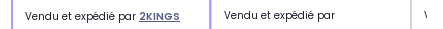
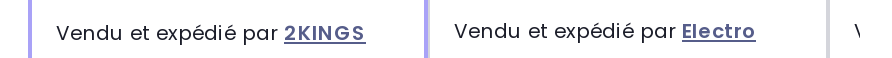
- Vendu et expédié par
+ Vendu et expédié par Electro
